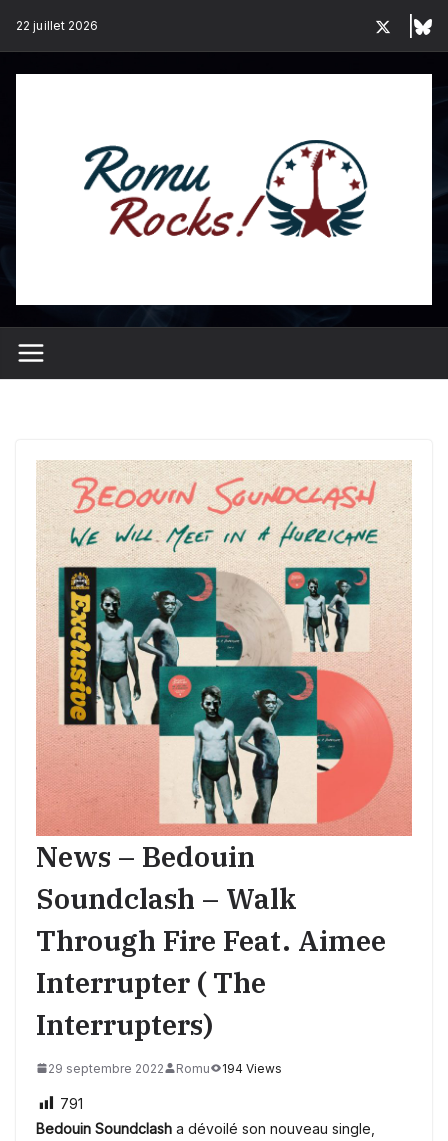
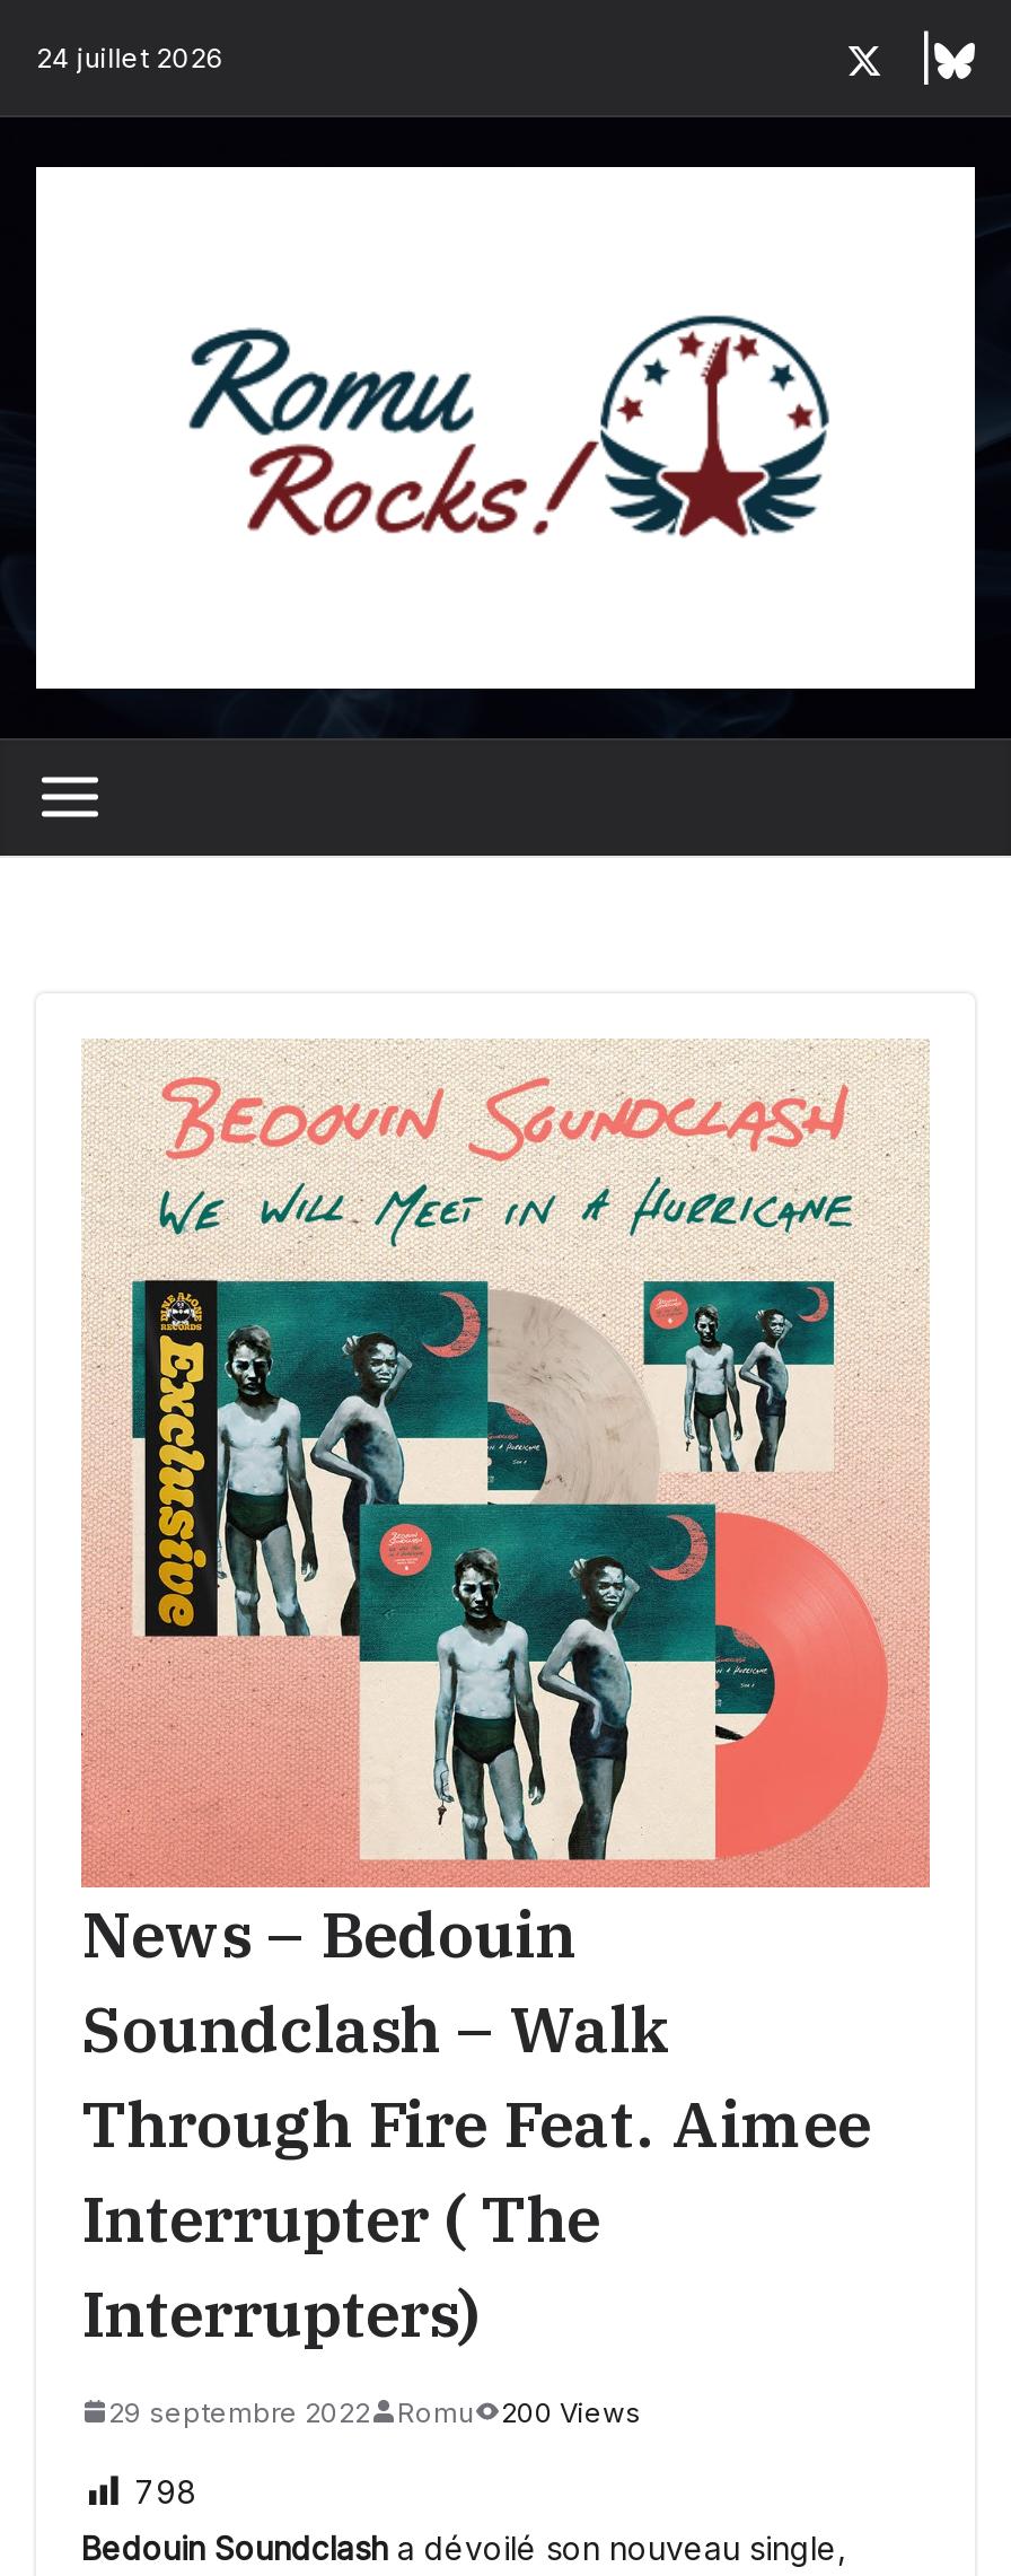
- 22 juillet 2026
+ 24 juillet 2026

- 29 septembre 2022 Romu 194 Views
+ 29 septembre 2022 Romu 200 Views

- 791
+ 798
